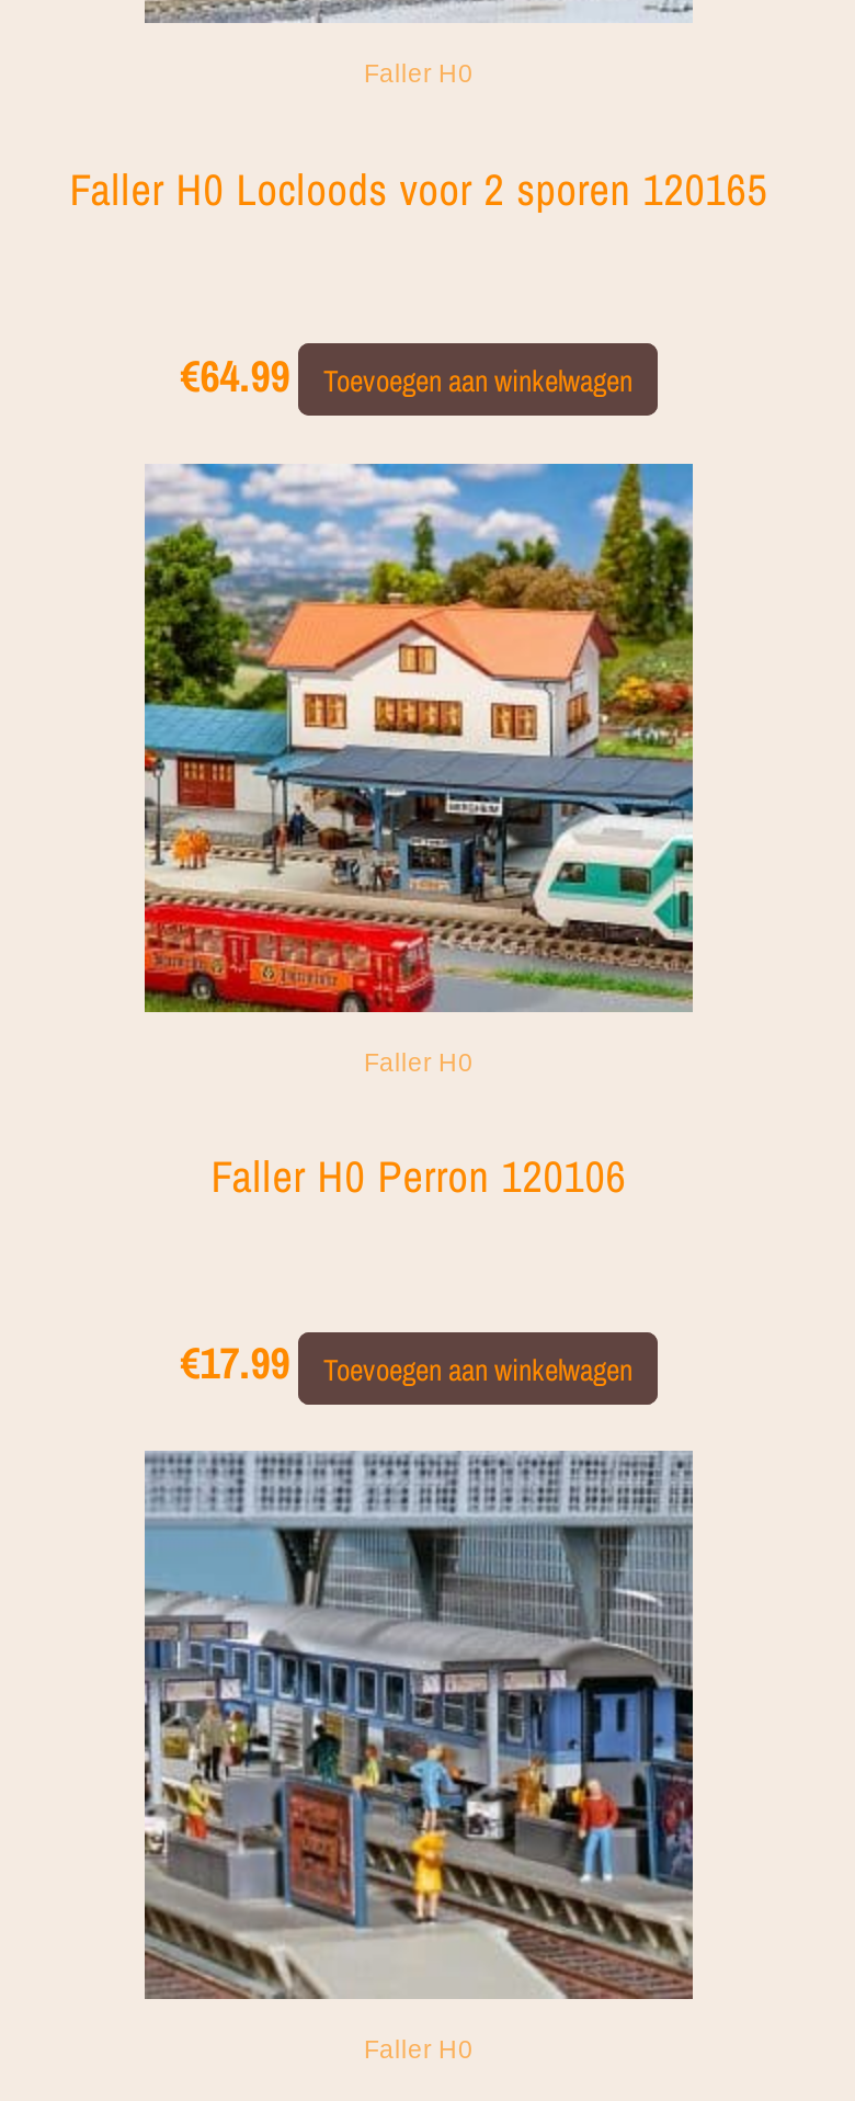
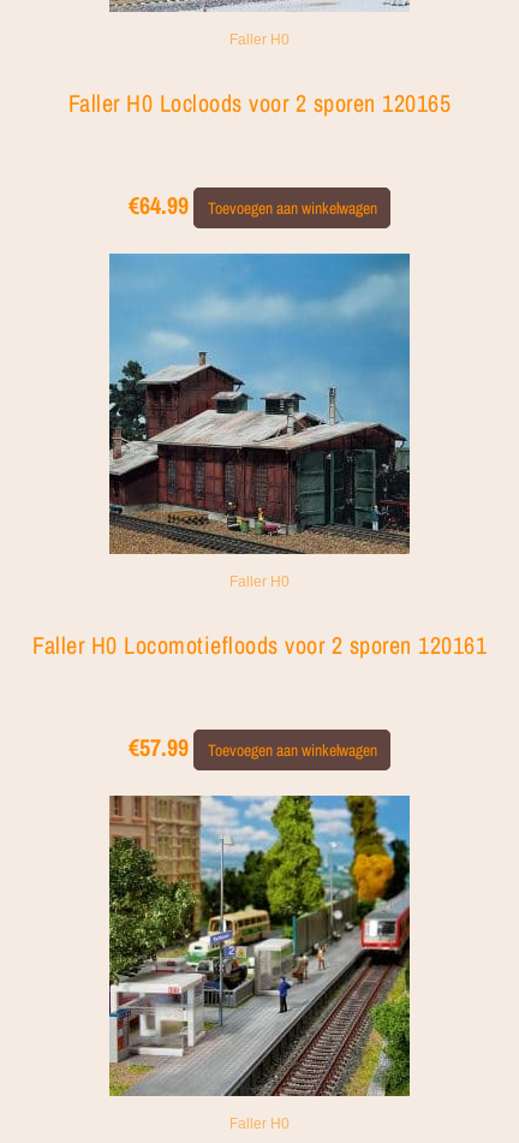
- [image]
+ [image]

- Faller H0 Perron 120106
+ Faller H0 Locomotiefloods voor 2 sporen 120161

- €17.99 Toevoegen aan winkelwagen
+ €57.99 Toevoegen aan winkelwagen

- [image]
+ [image]
